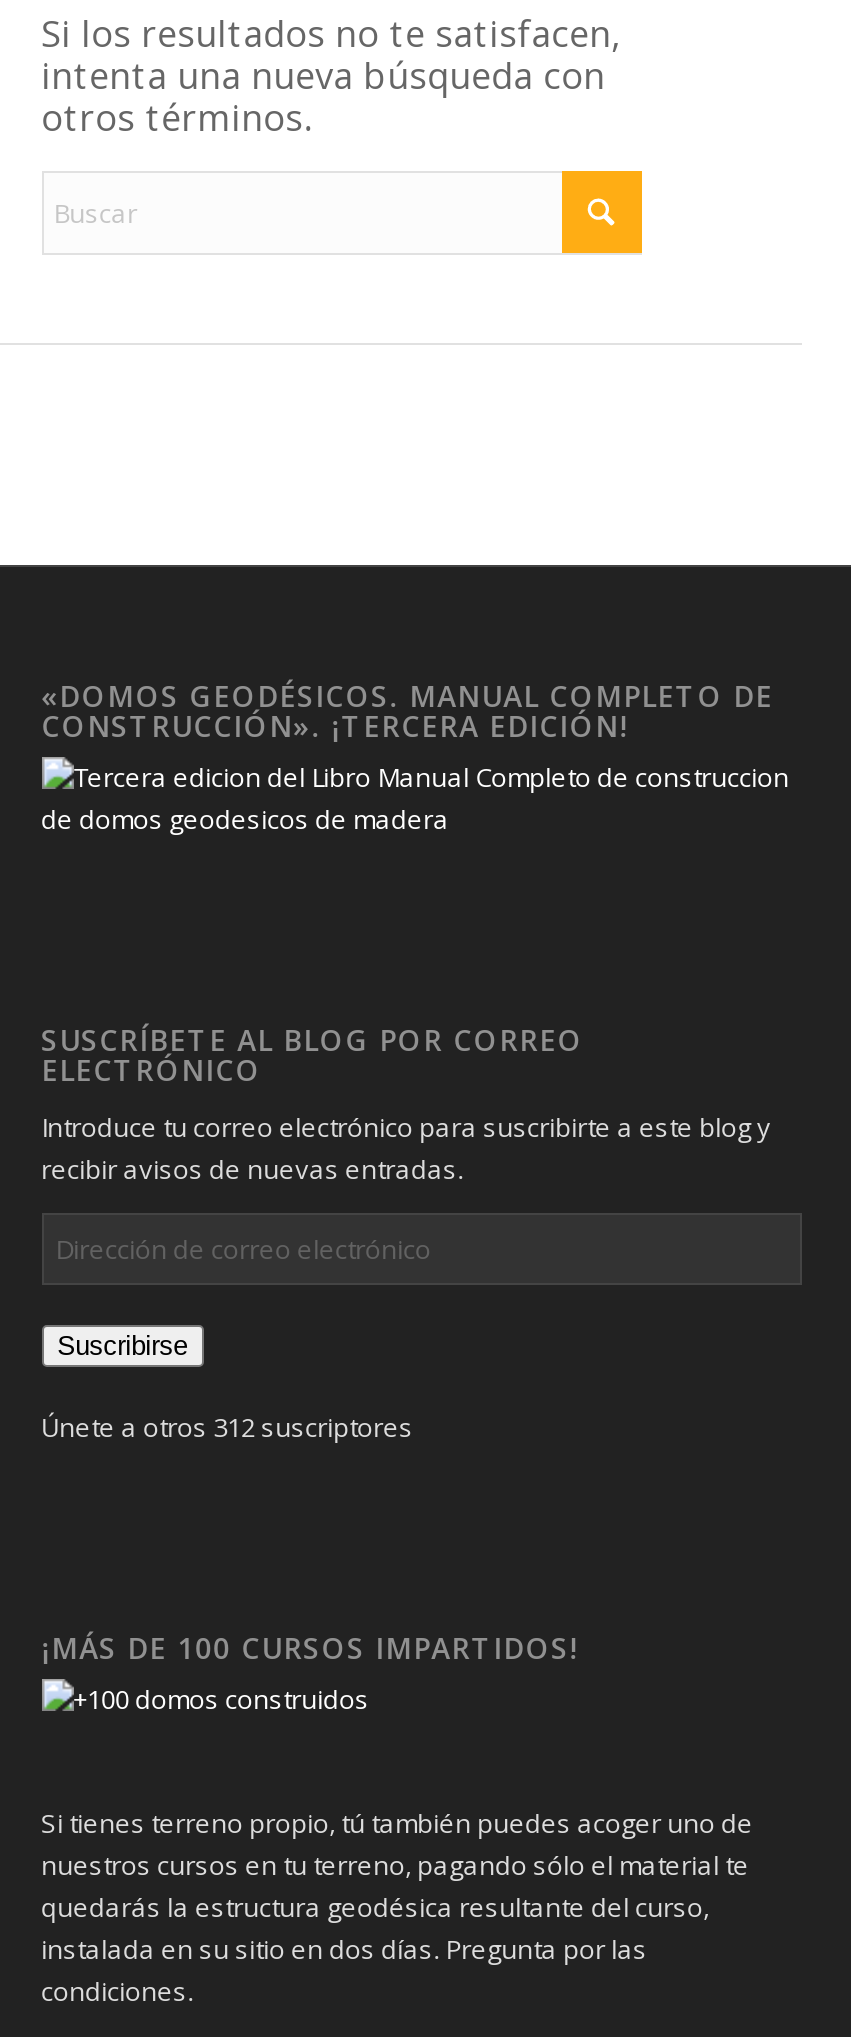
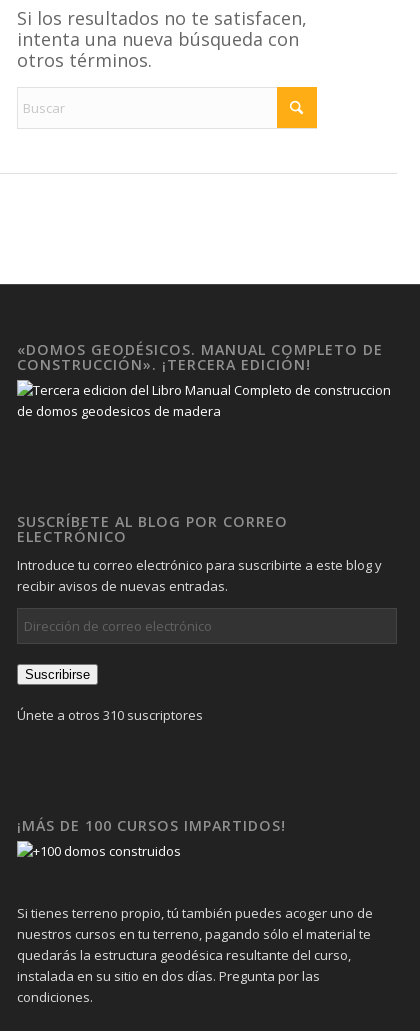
- Únete a otros 312 suscriptores
+ Únete a otros 310 suscriptores
